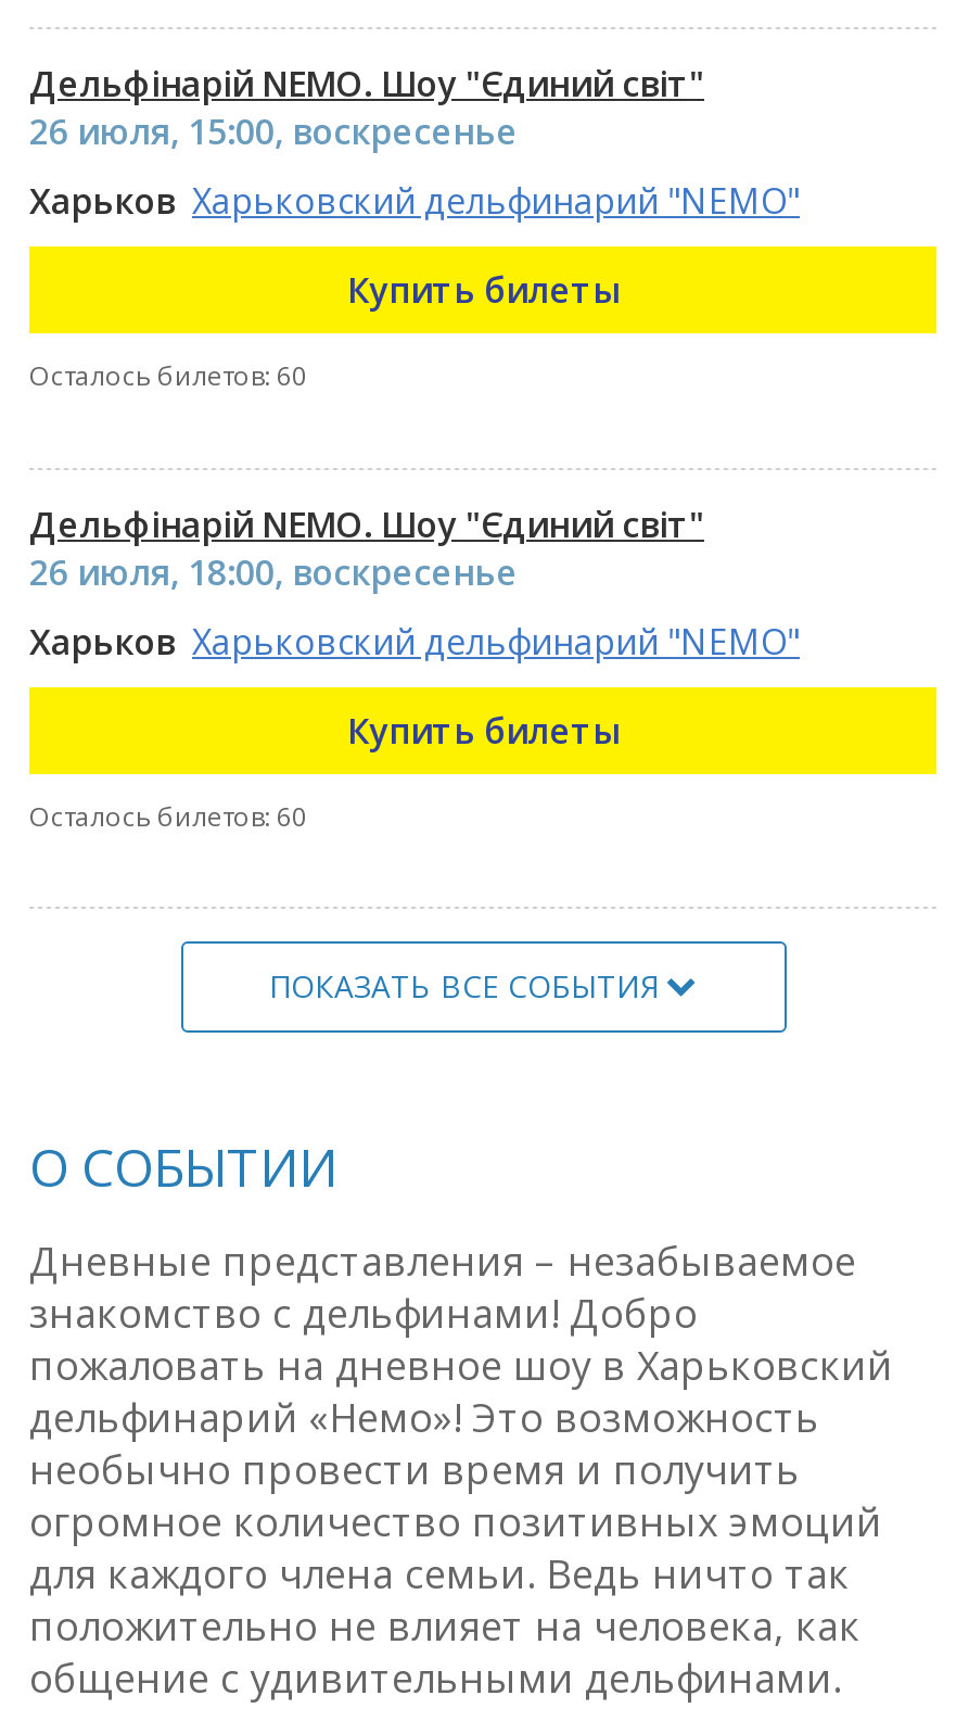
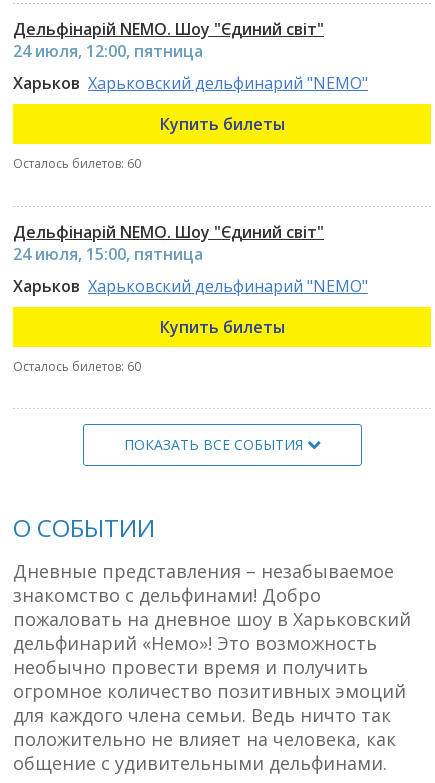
- 26 июля, 15:00, воскресенье
+ 24 июля, 12:00, пятница

- 26 июля, 18:00, воскресенье
+ 24 июля, 15:00, пятница
